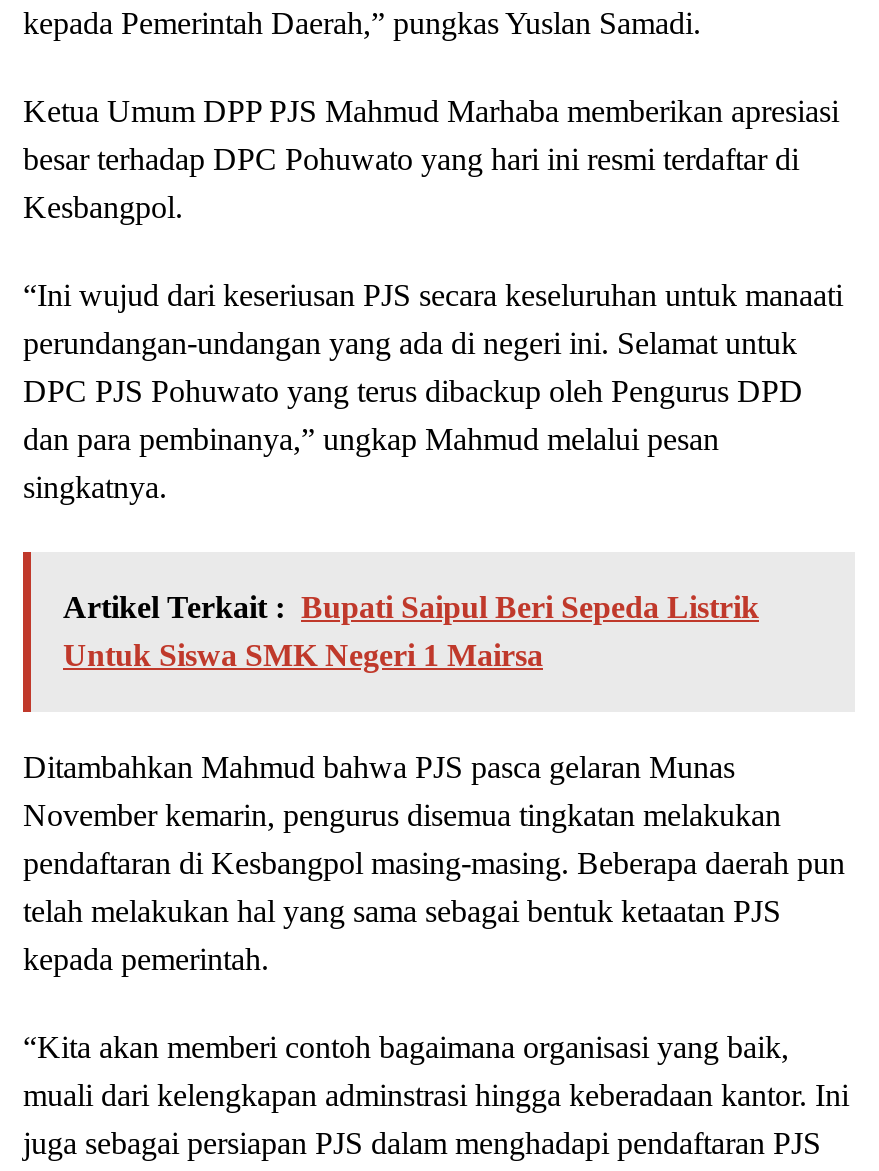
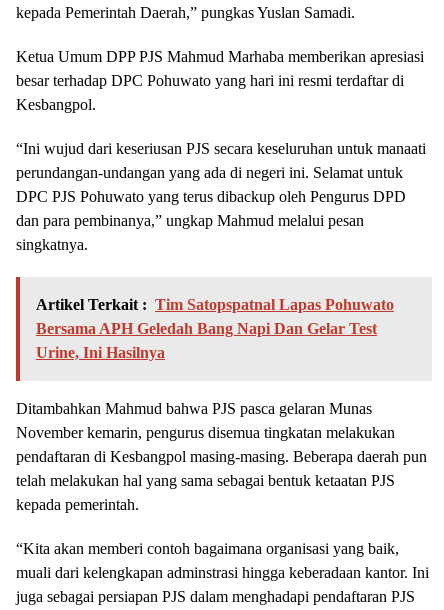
- Artikel Terkait : Bupati Saipul Beri Sepeda Listrik
- Untuk Siswa SMK Negeri 1 Mairsa
+ Artikel Terkait : Tim Satopspatnal Lapas Pohuwato
+ Bersama APH Geledah Bang Napi Dan Gelar Test
+ Urine, Ini Hasilnya
